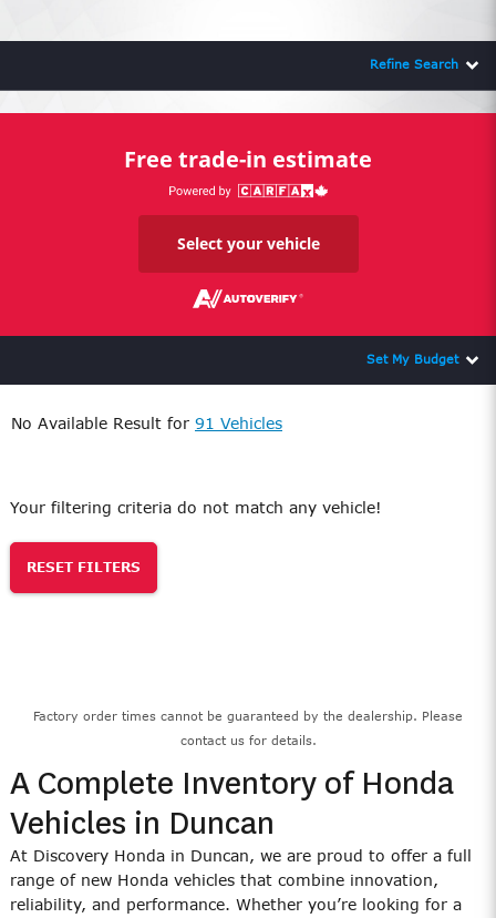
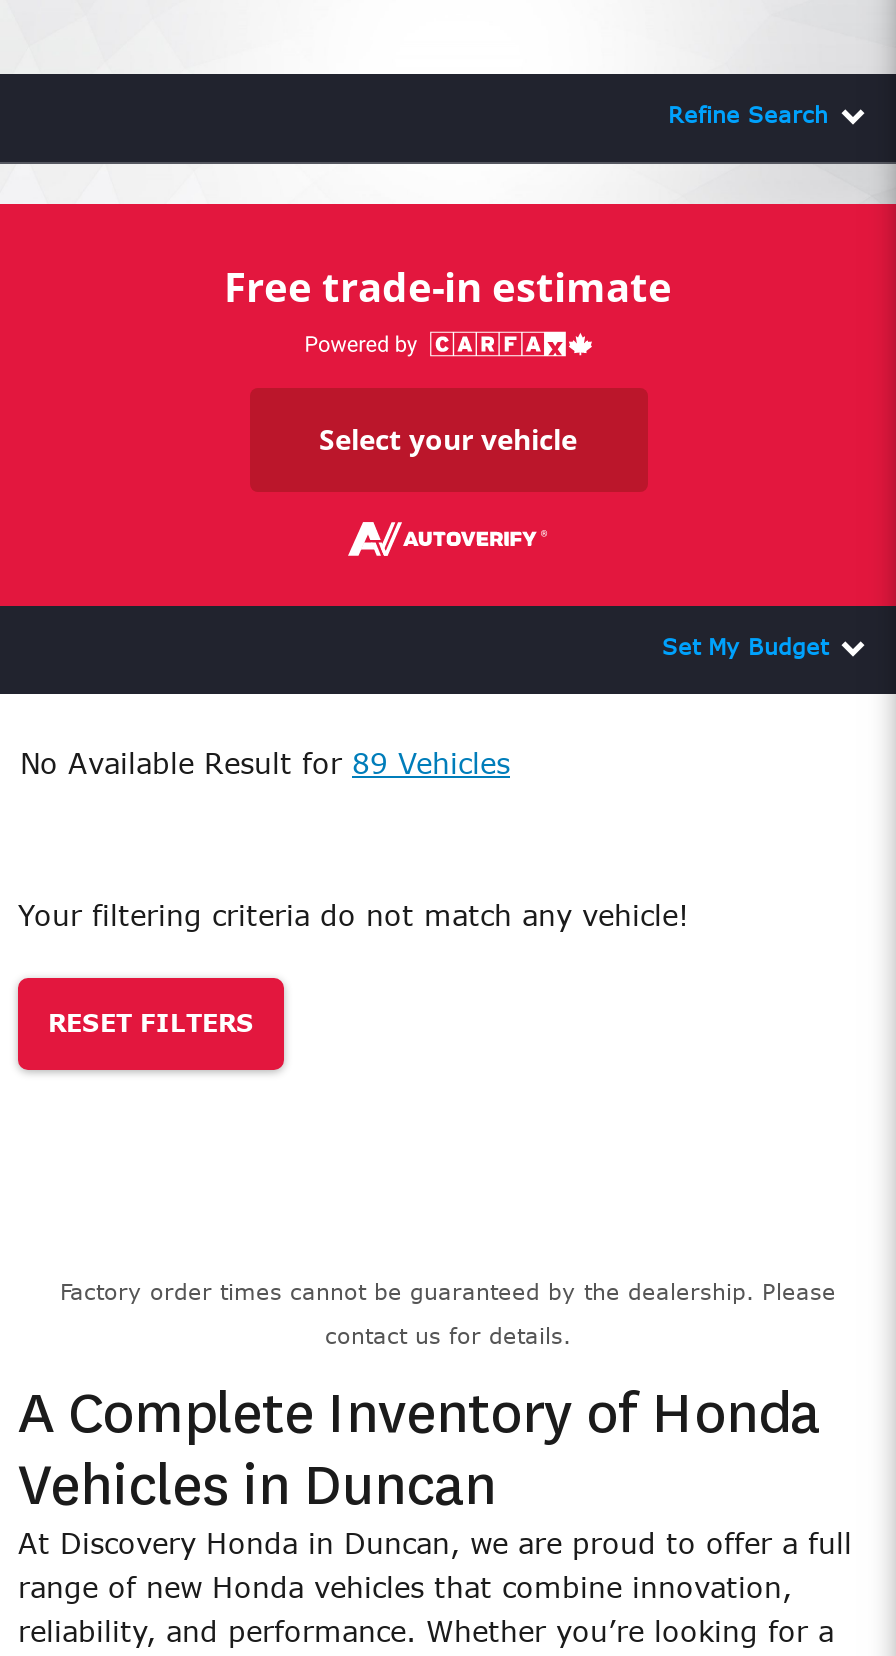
- No Available Result for 91 Vehicles
+ No Available Result for 89 Vehicles
